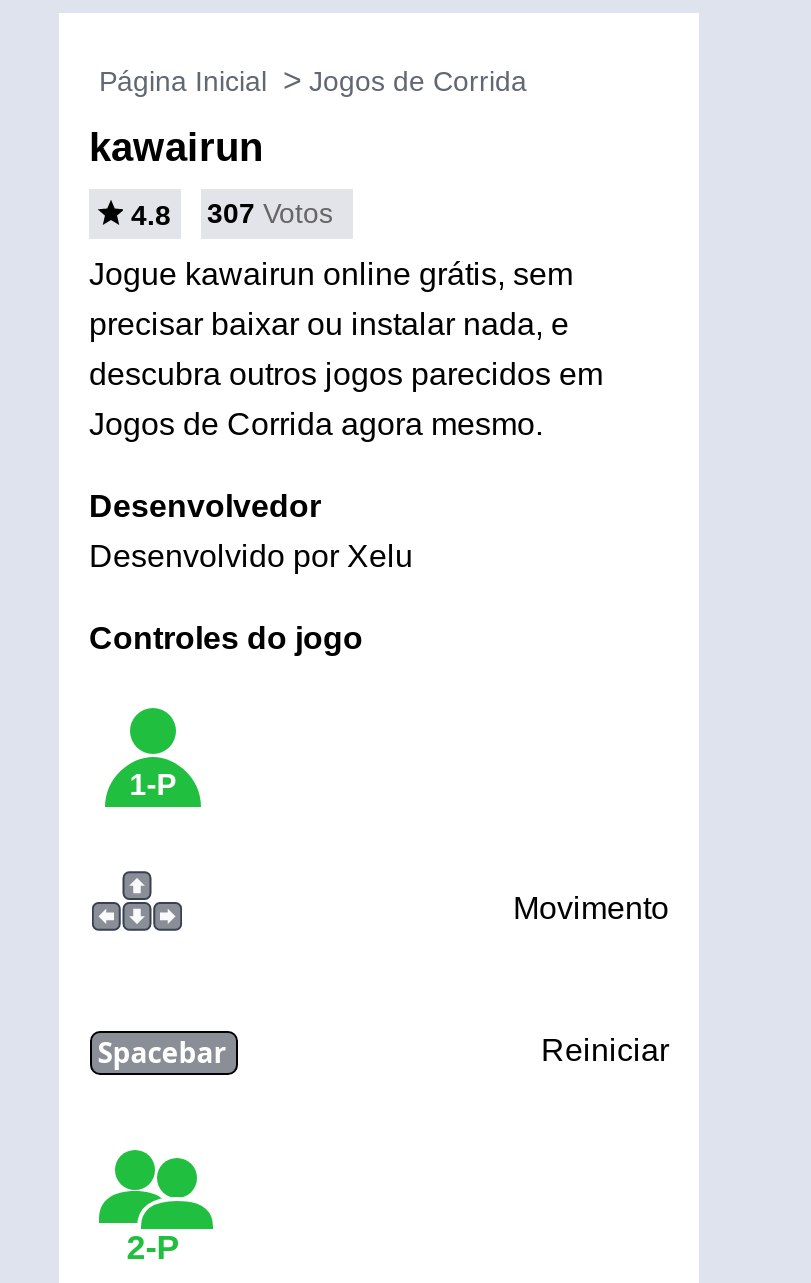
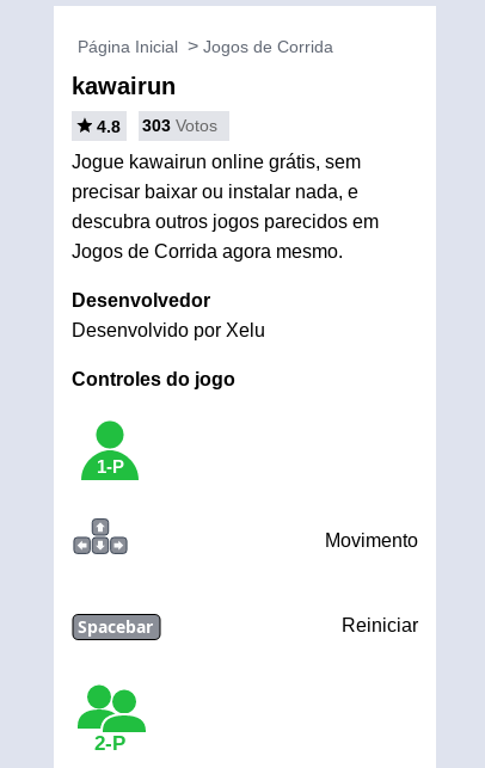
- 4.8 307 Votos
+ 4.8 303 Votos
